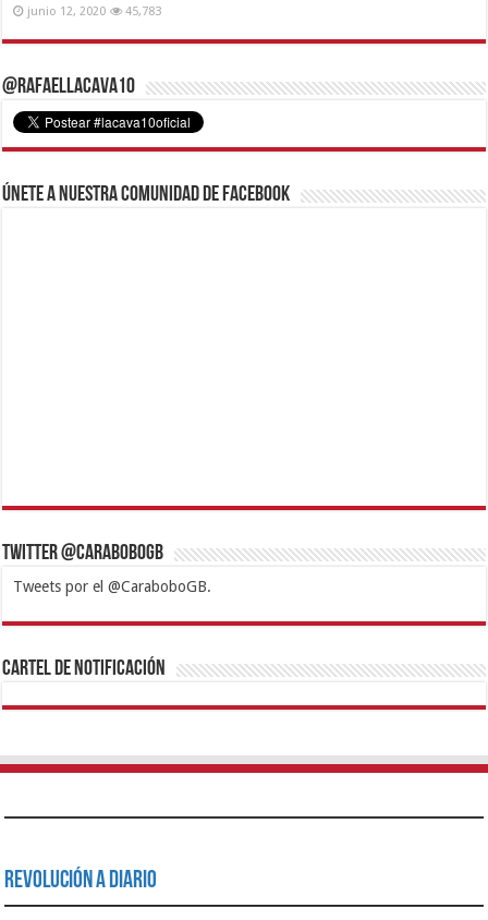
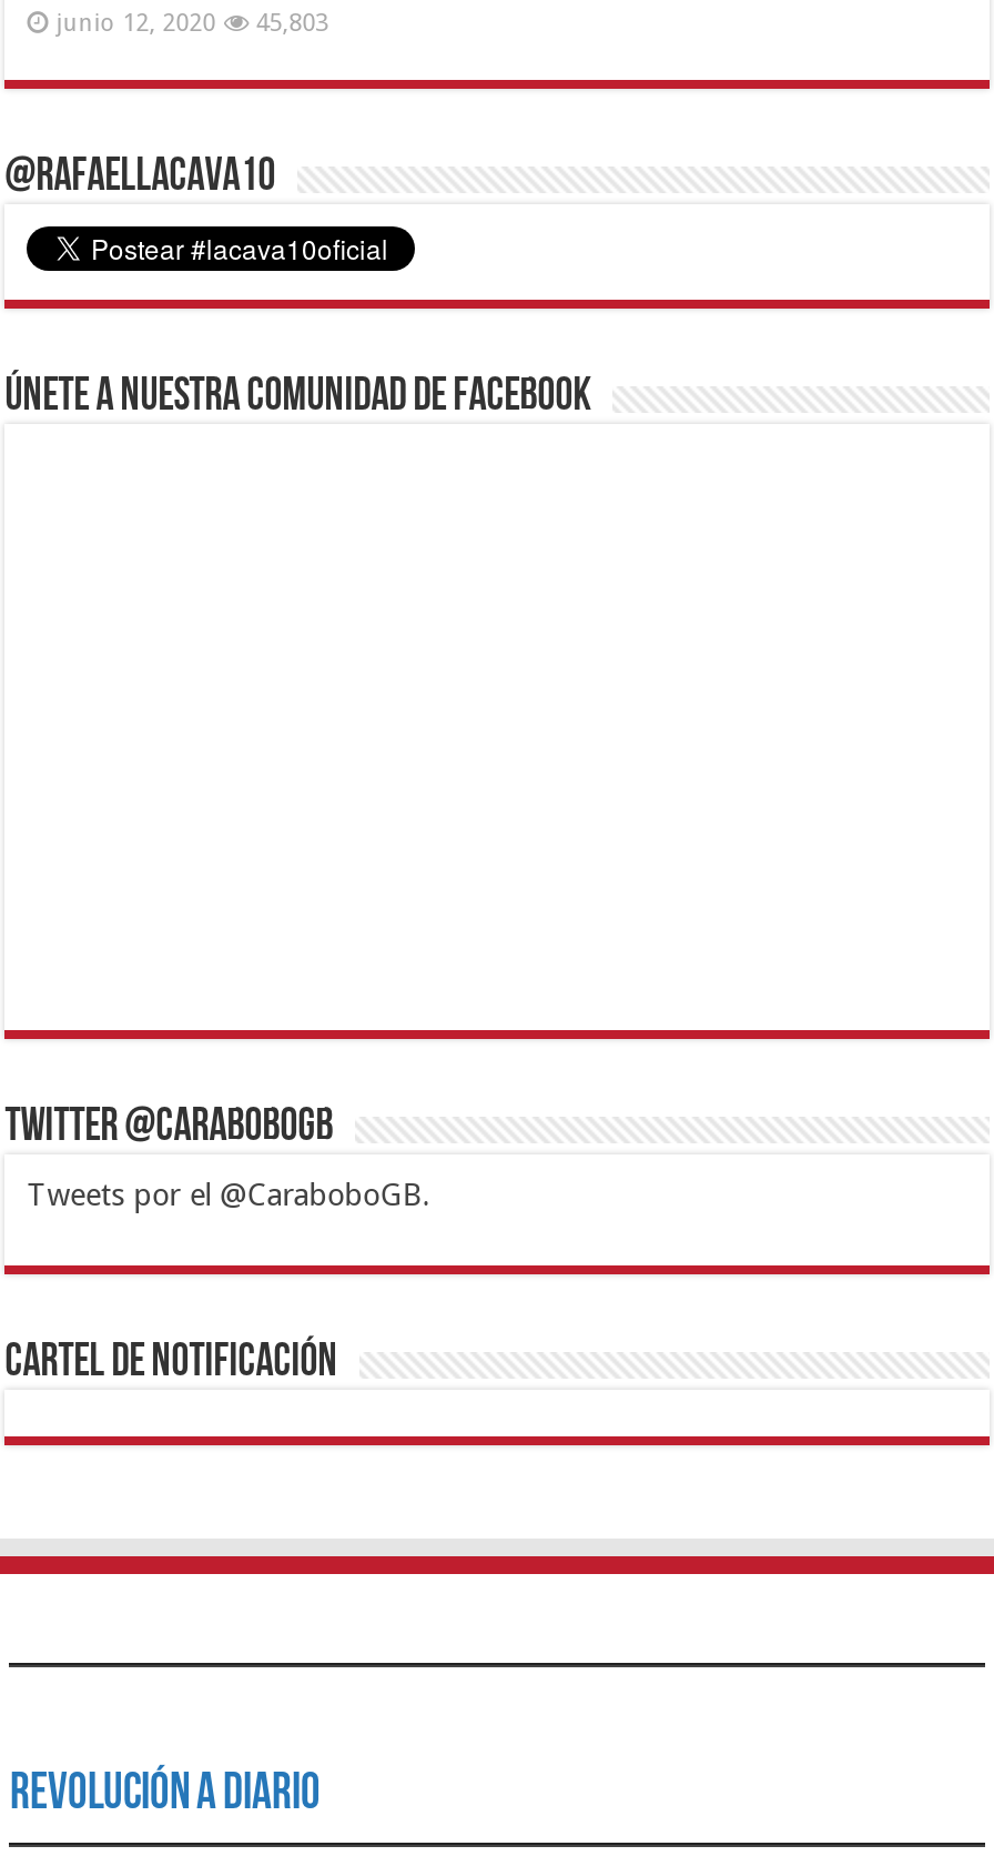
- junio 12, 2020 45,783
+ junio 12, 2020 45,803
